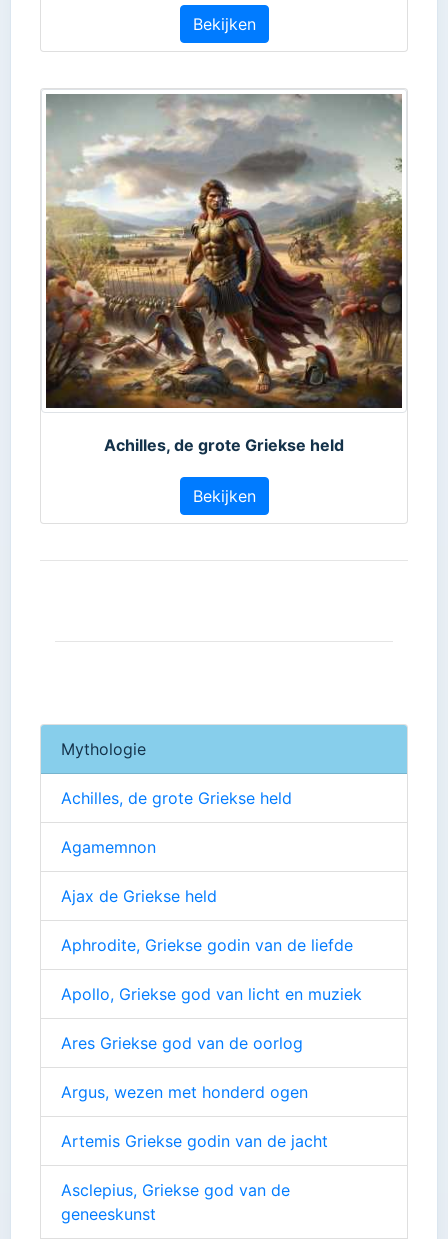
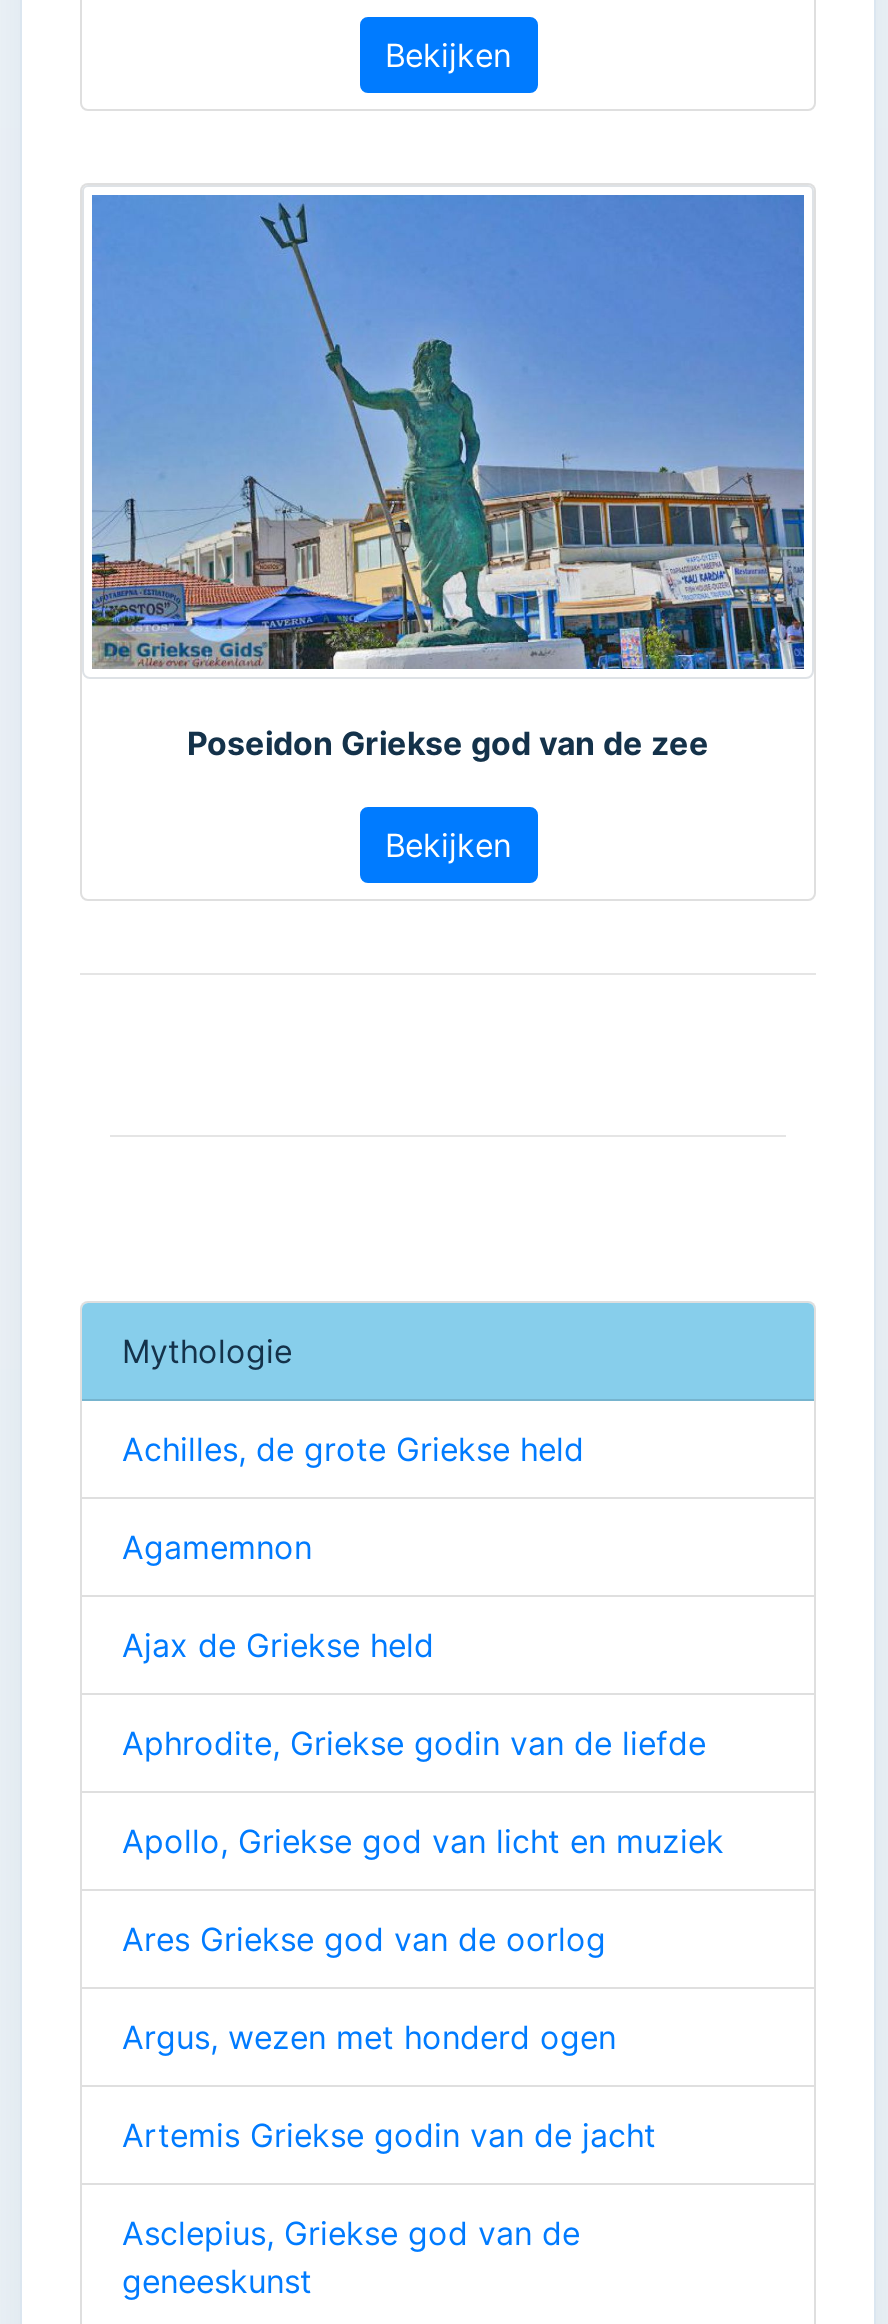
- [image]
- Achilles, de grote Griekse held
+ [image]
+ Poseidon Griekse god van de zee
